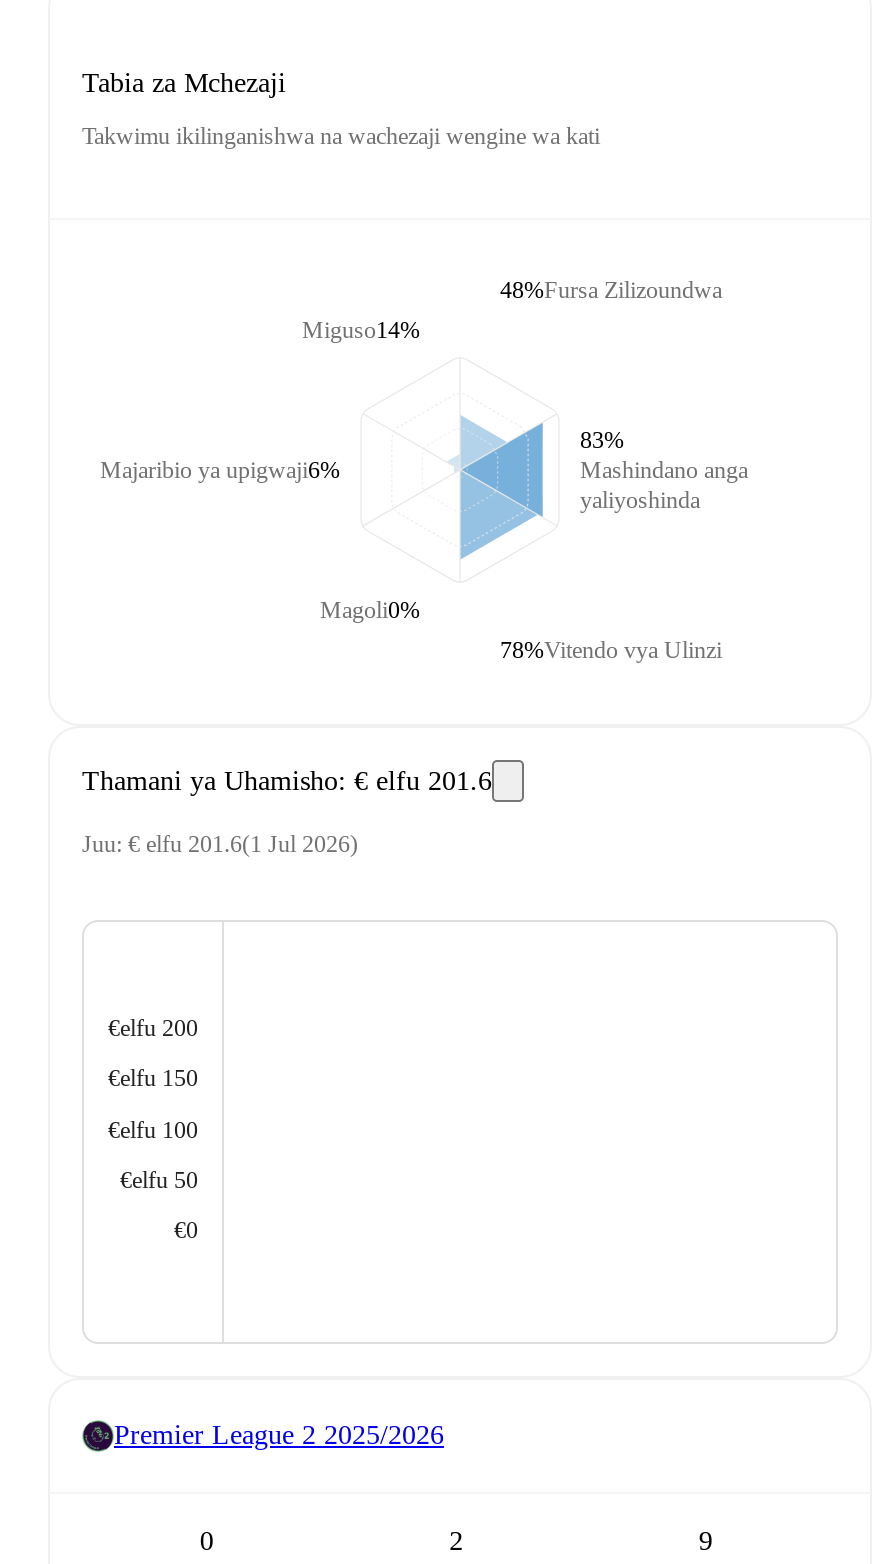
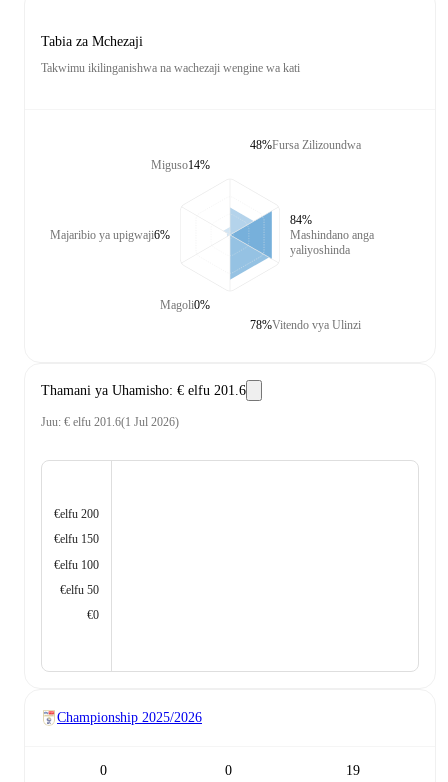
- 83%
+ 84%

- Premier League 2 2025/2026
+ Championship 2025/2026

- 2
+ 0

- 9
+ 19
